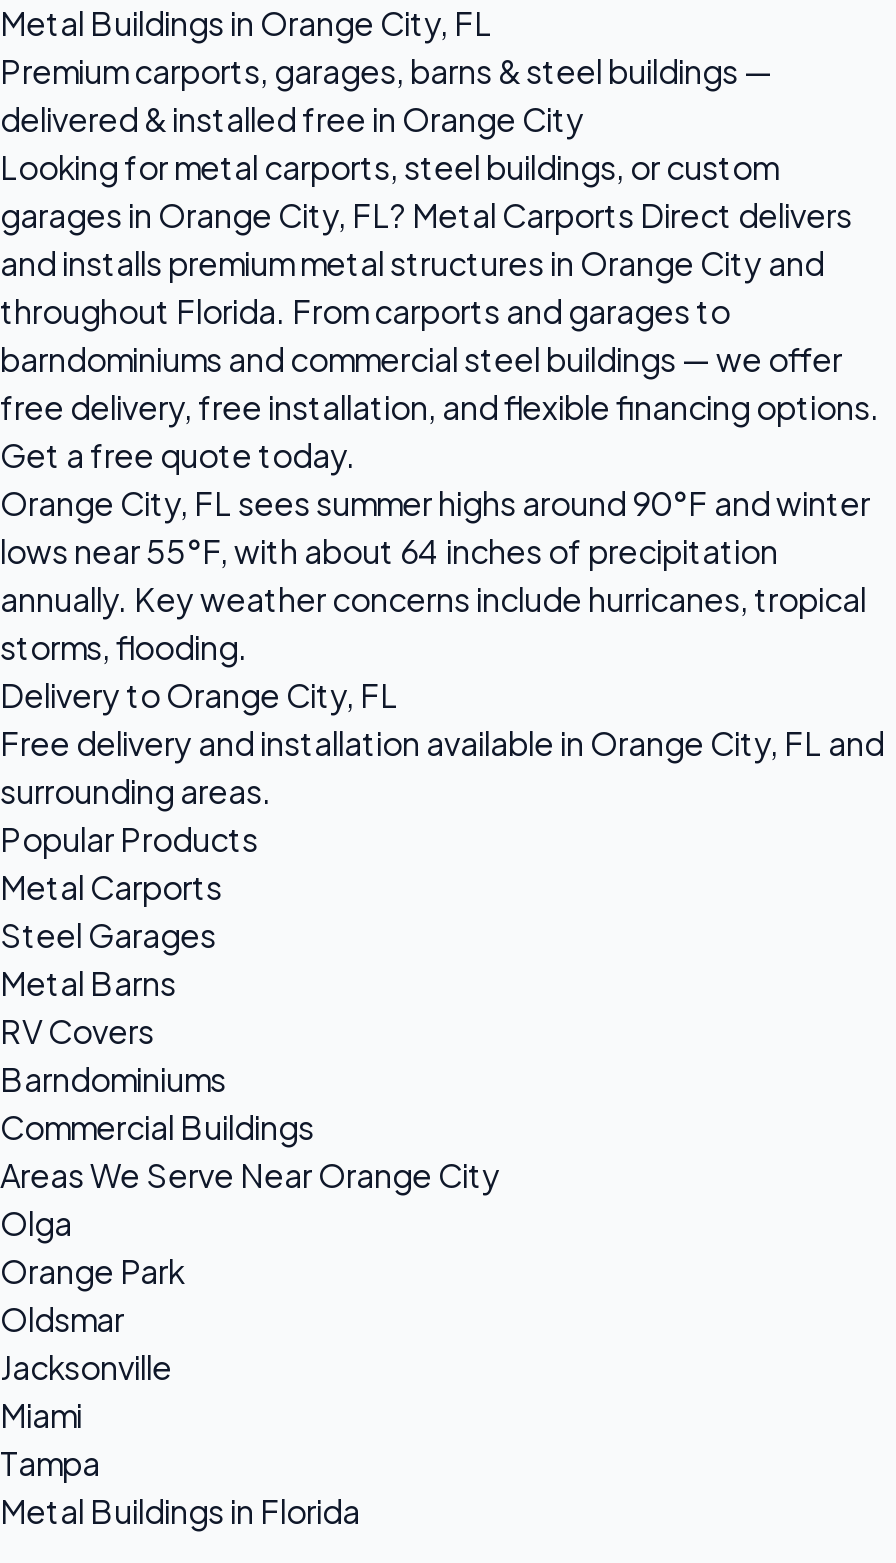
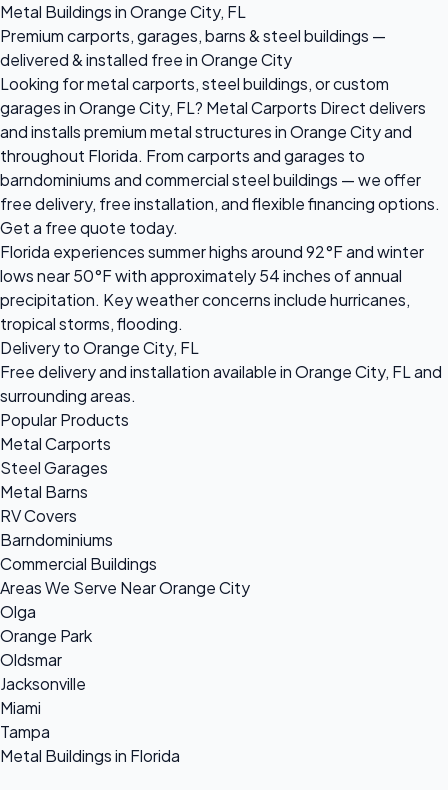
- Orange City, FL sees summer highs around 90°F and winter
- lows near 55°F, with about 64 inches of precipitation
- annually. Key weather concerns include hurricanes, tropical
- storms, flooding.
+ Florida experiences summer highs around 92°F and winter
+ lows near 50°F with approximately 54 inches of annual
+ precipitation. Key weather concerns include hurricanes,
+ tropical storms, flooding.
